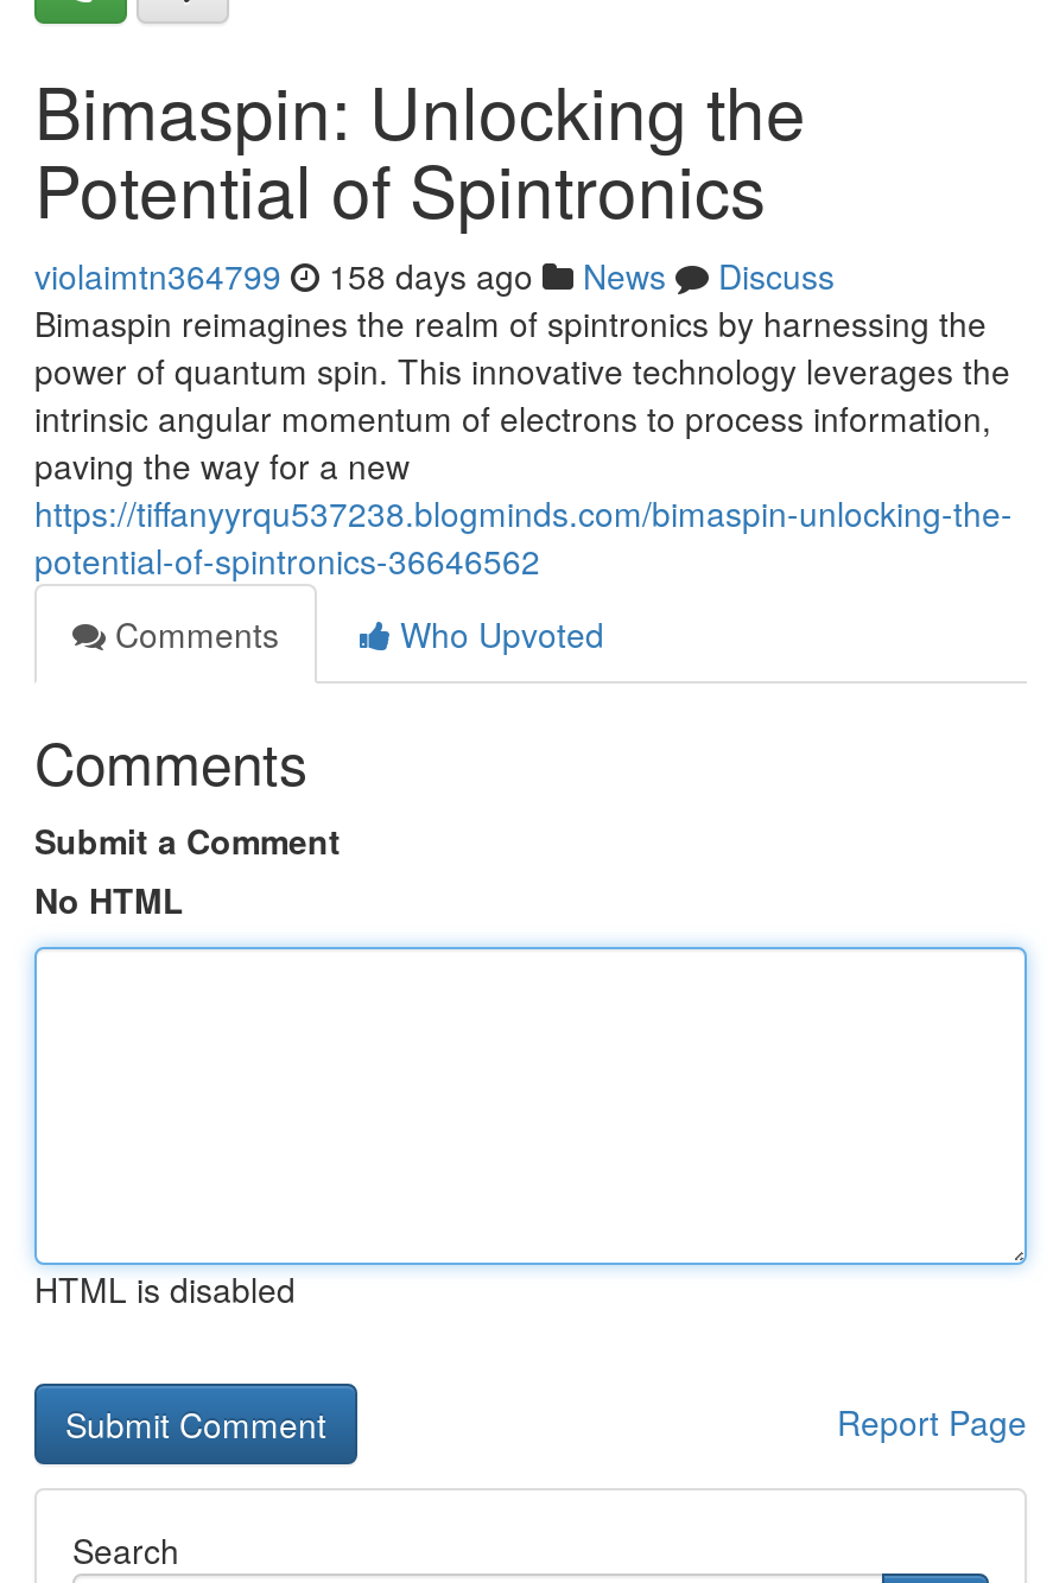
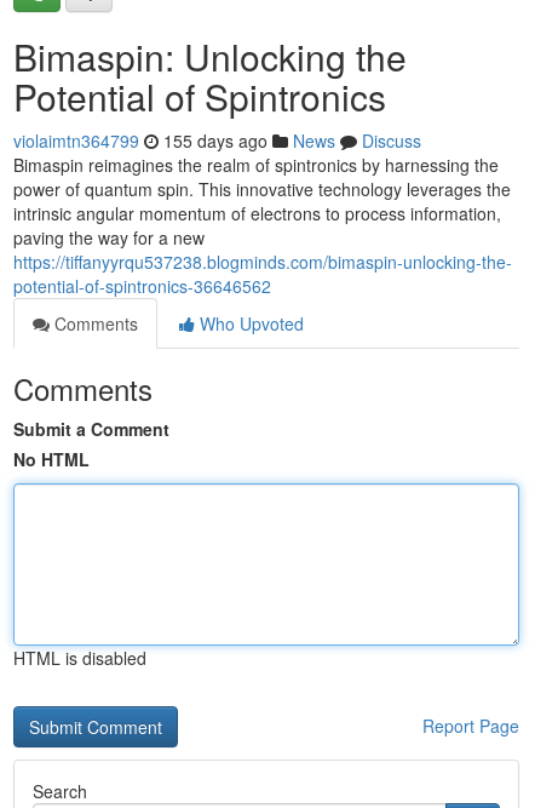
- violaimtn364799 158 days ago News Discuss
+ violaimtn364799 155 days ago News Discuss
